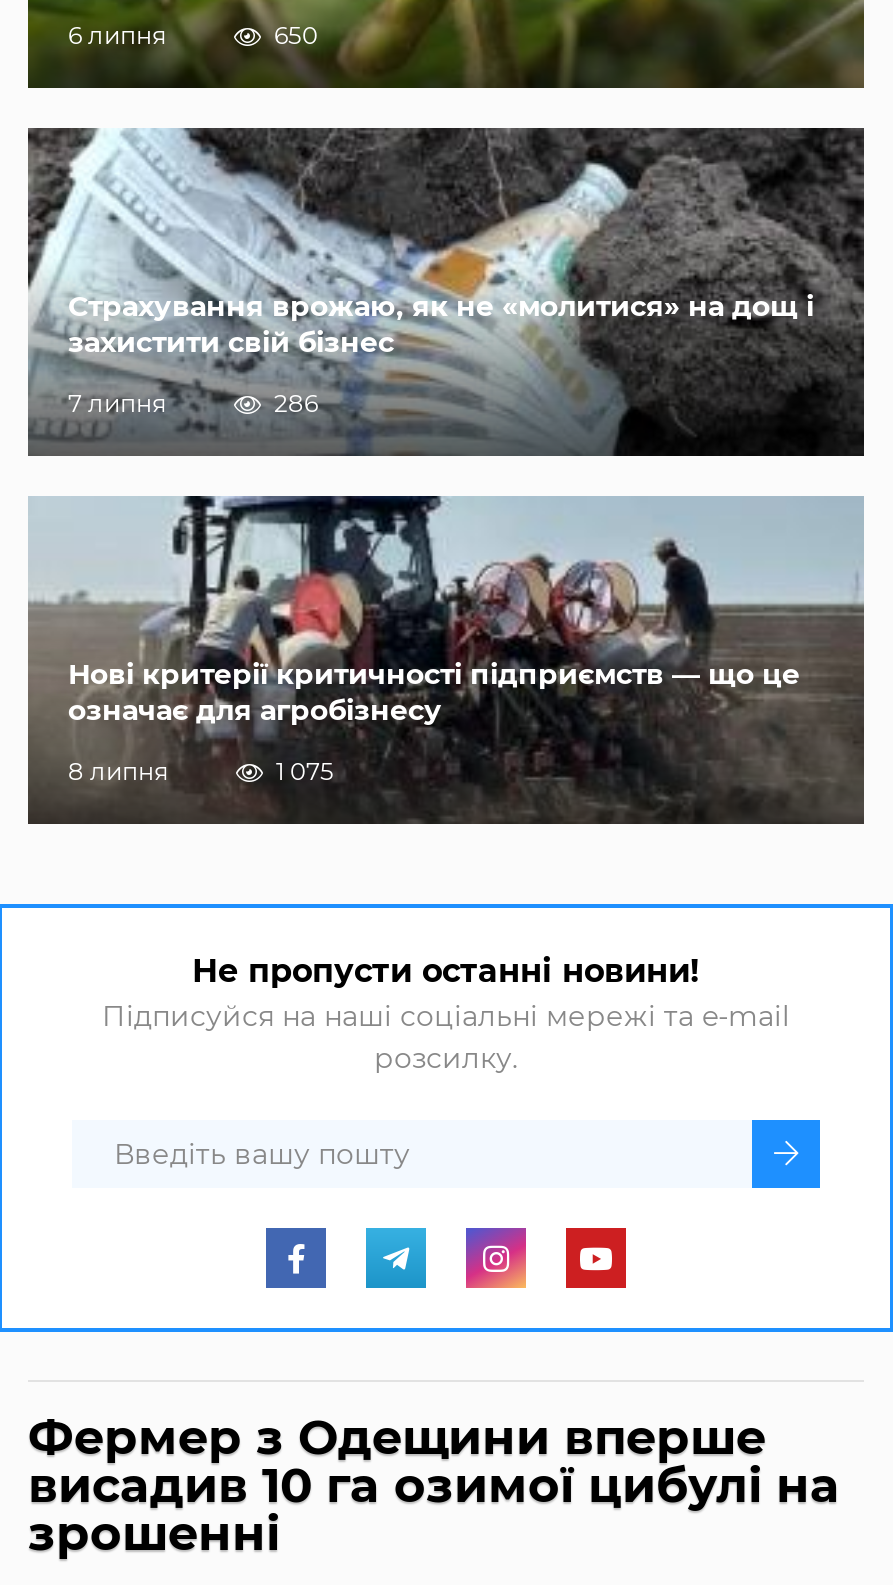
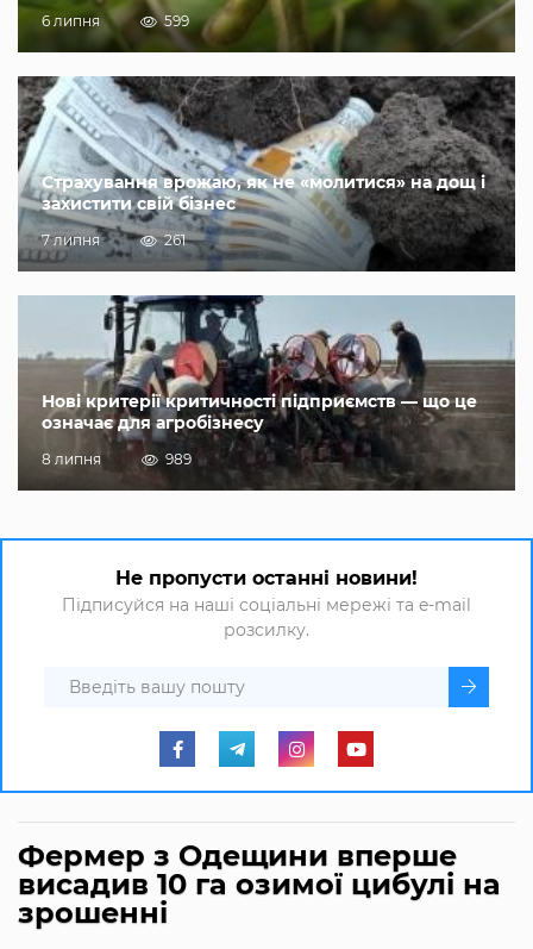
- 650
+ 599

- 286
+ 261

- 1 075
+ 989
